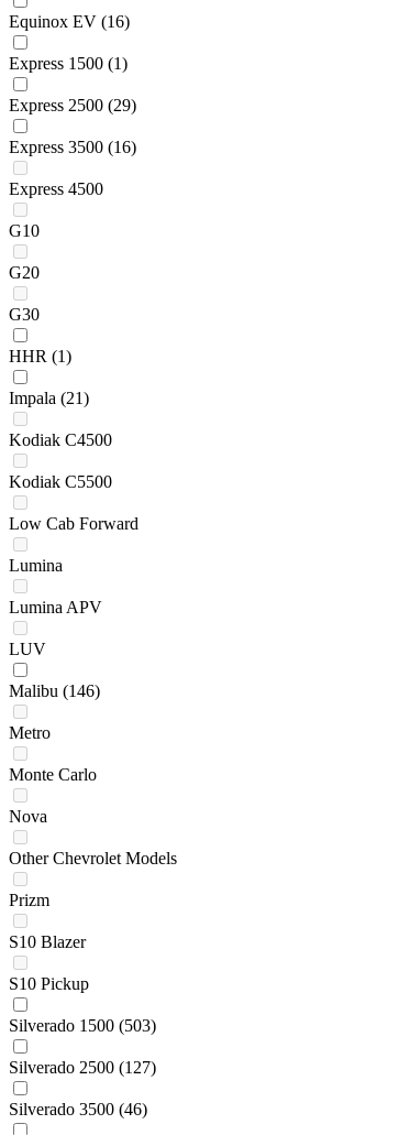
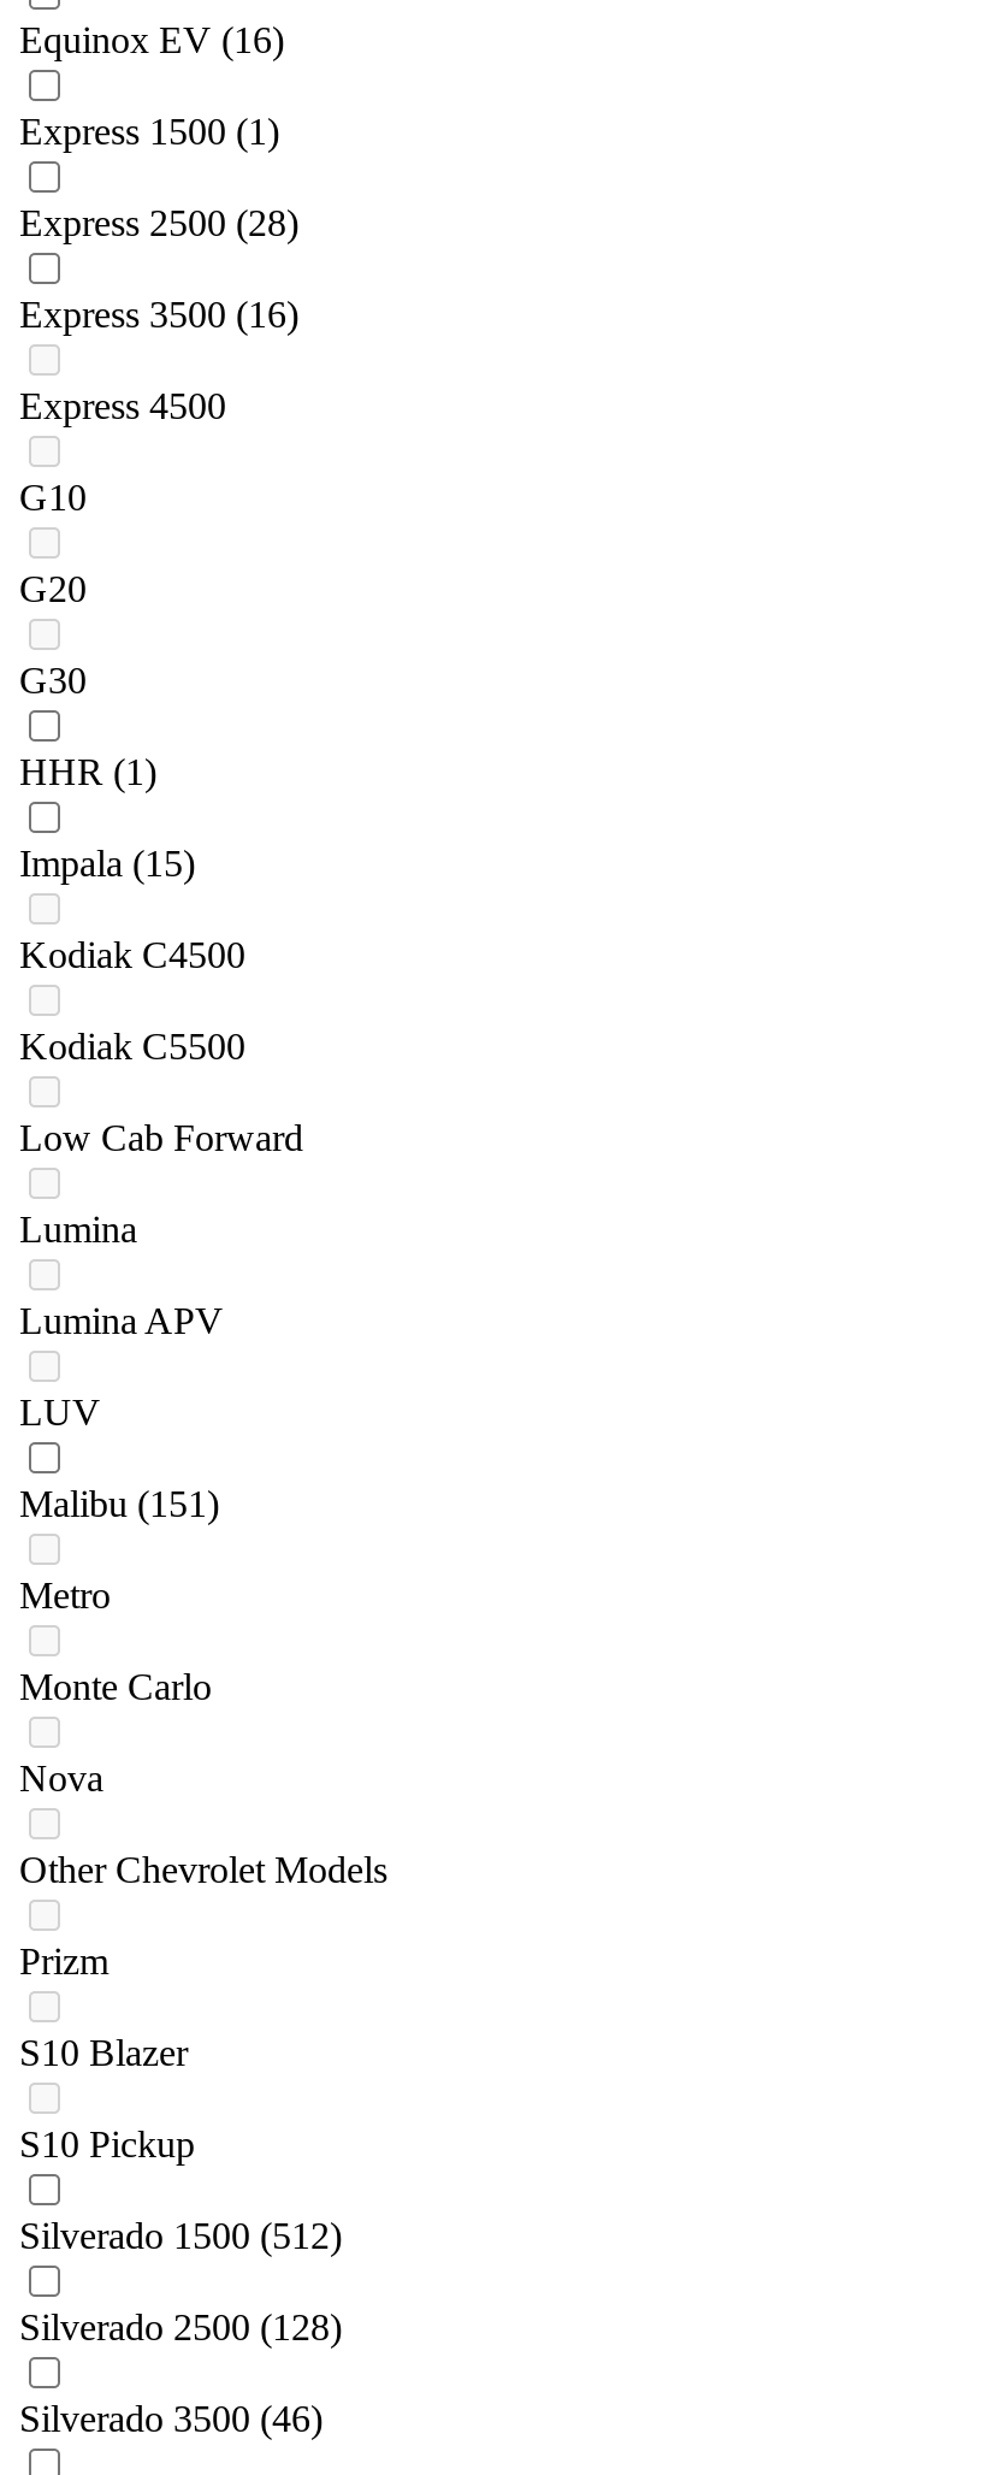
- Express 2500 (29)
+ Express 2500 (28)

- Impala (21)
+ Impala (15)

- Malibu (146)
+ Malibu (151)

- Silverado 1500 (503)
+ Silverado 1500 (512)

- Silverado 2500 (127)
+ Silverado 2500 (128)
